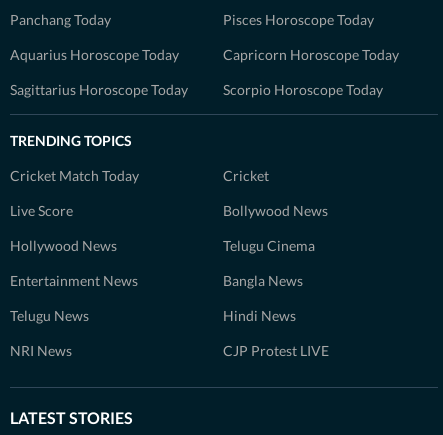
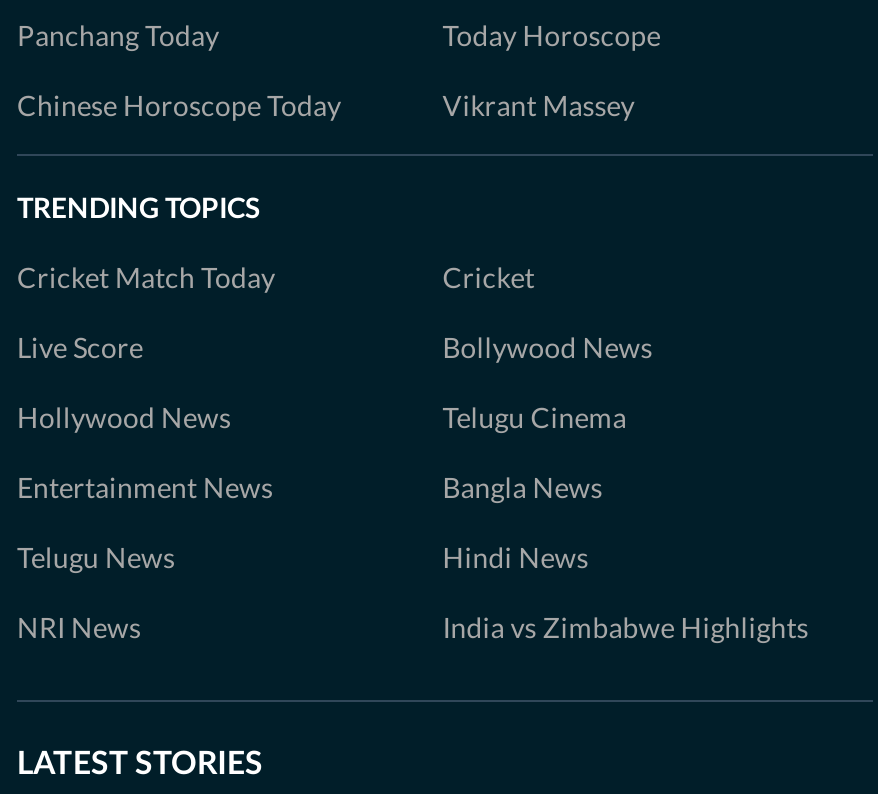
- Pisces Horoscope Today
- Aquarius Horoscope Today
- Capricorn Horoscope Today
- Sagittarius Horoscope Today
- Scorpio Horoscope Today
+ Today Horoscope
+ Chinese Horoscope Today
+ Vikrant Massey

- CJP Protest LIVE
+ India vs Zimbabwe Highlights
